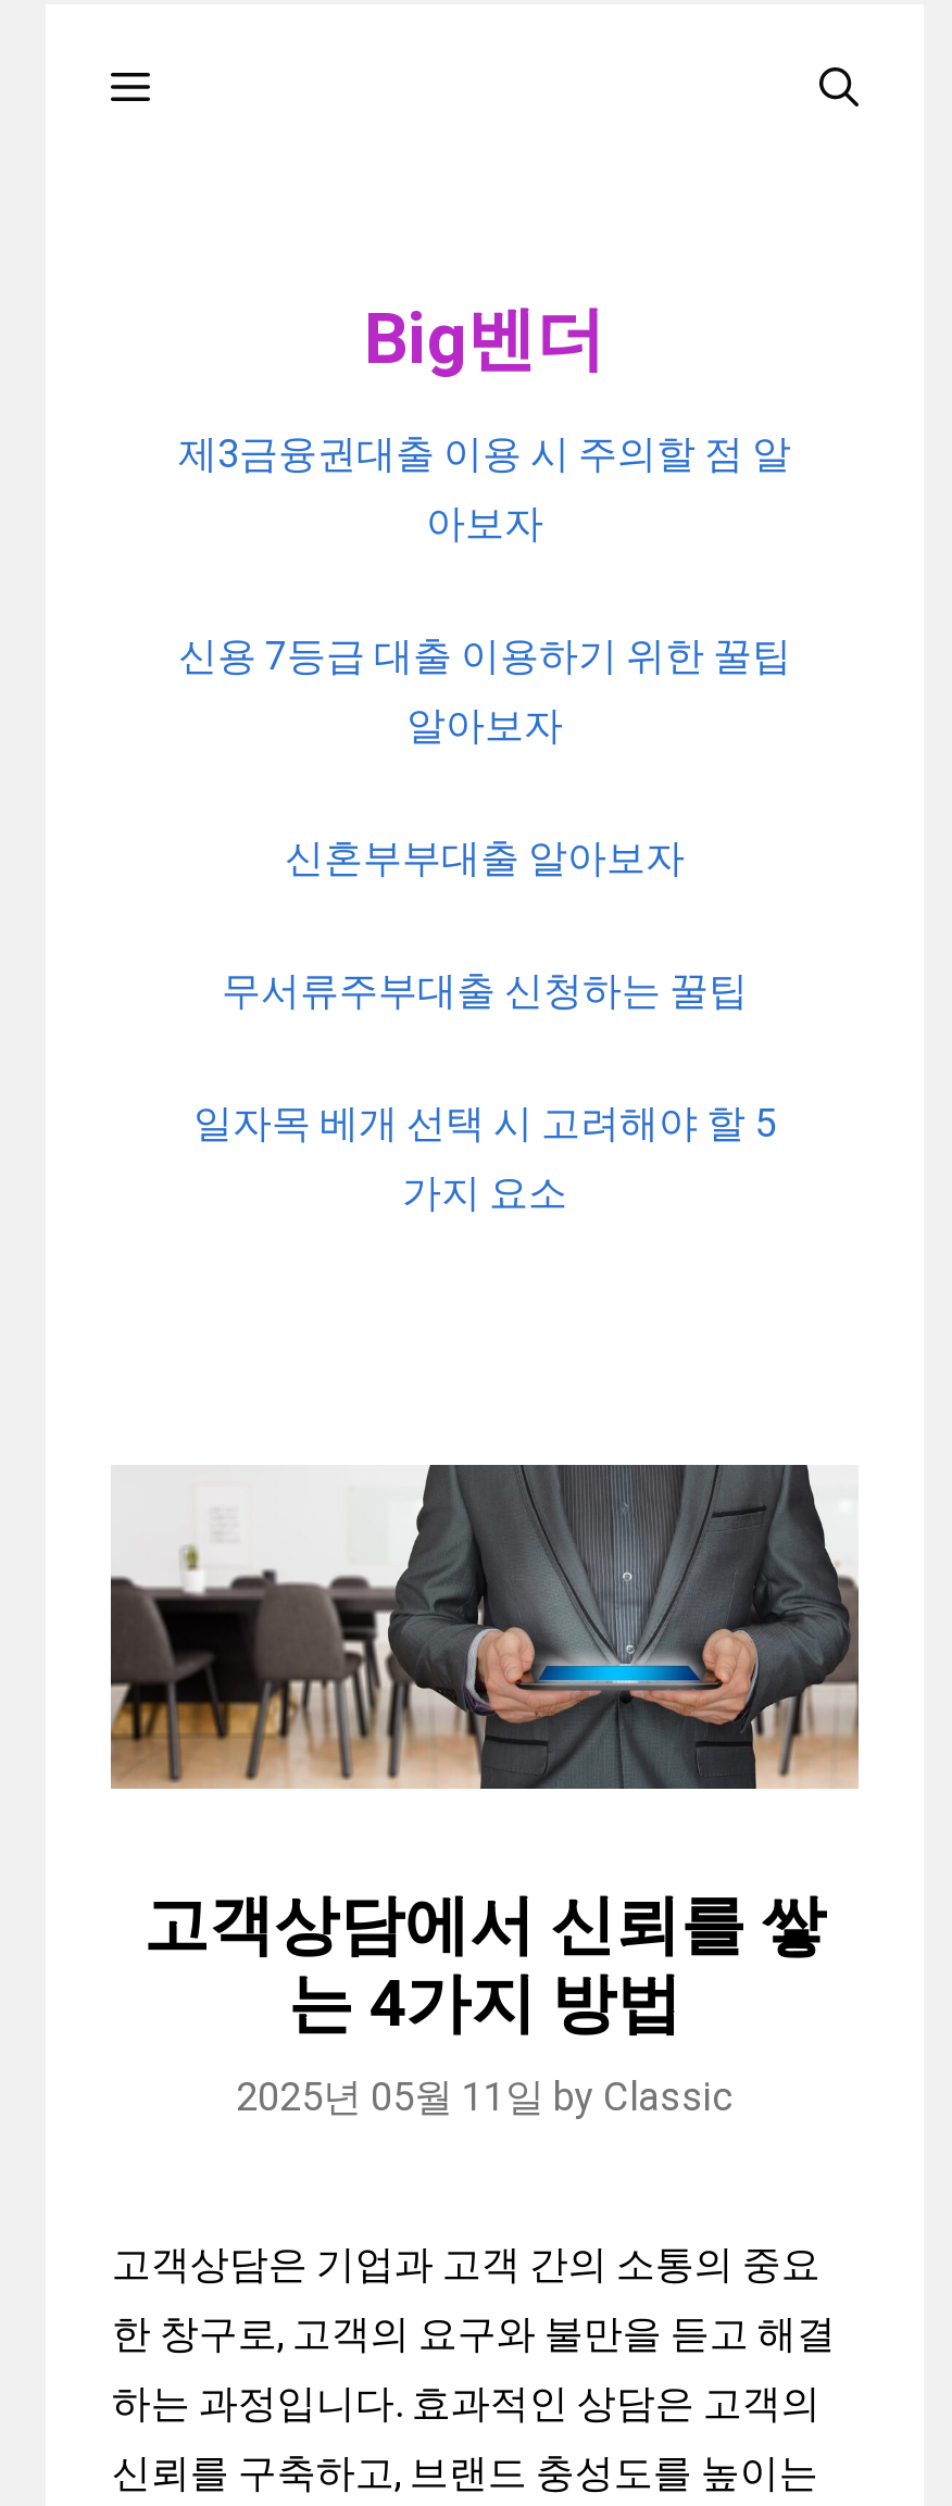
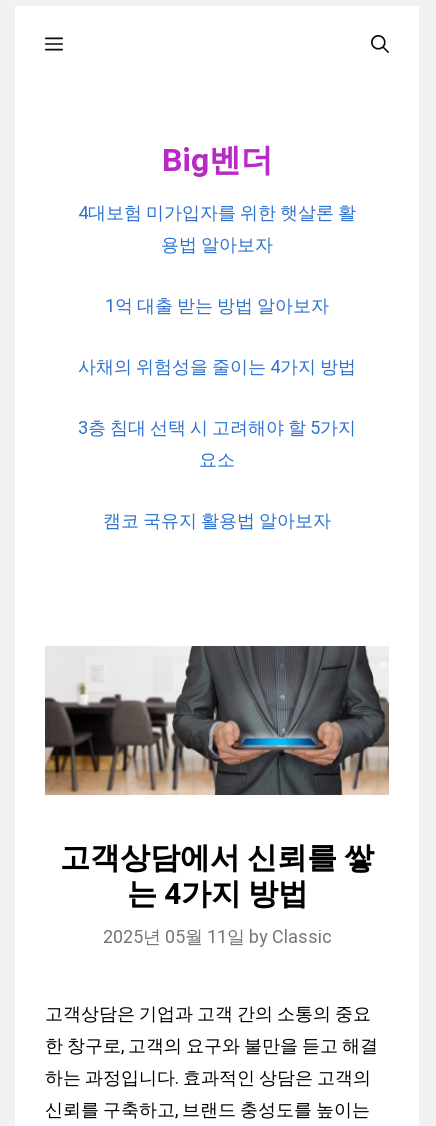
- 제3금융권대출 이용 시 주의할 점 알
- 아보자
- 신용 7등급 대출 이용하기 위한 꿀팁
- 알아보자
- 신혼부부대출 알아보자
- 무서류주부대출 신청하는 꿀팁
- 일자목 베개 선택 시 고려해야 할 5
- 가지 요소
+ 4대보험 미가입자를 위한 햇살론 활
+ 용법 알아보자
+ 1억 대출 받는 방법 알아보자
+ 사채의 위험성을 줄이는 4가지 방법
+ 3층 침대 선택 시 고려해야 할 5가지
+ 요소
+ 캠코 국유지 활용법 알아보자
